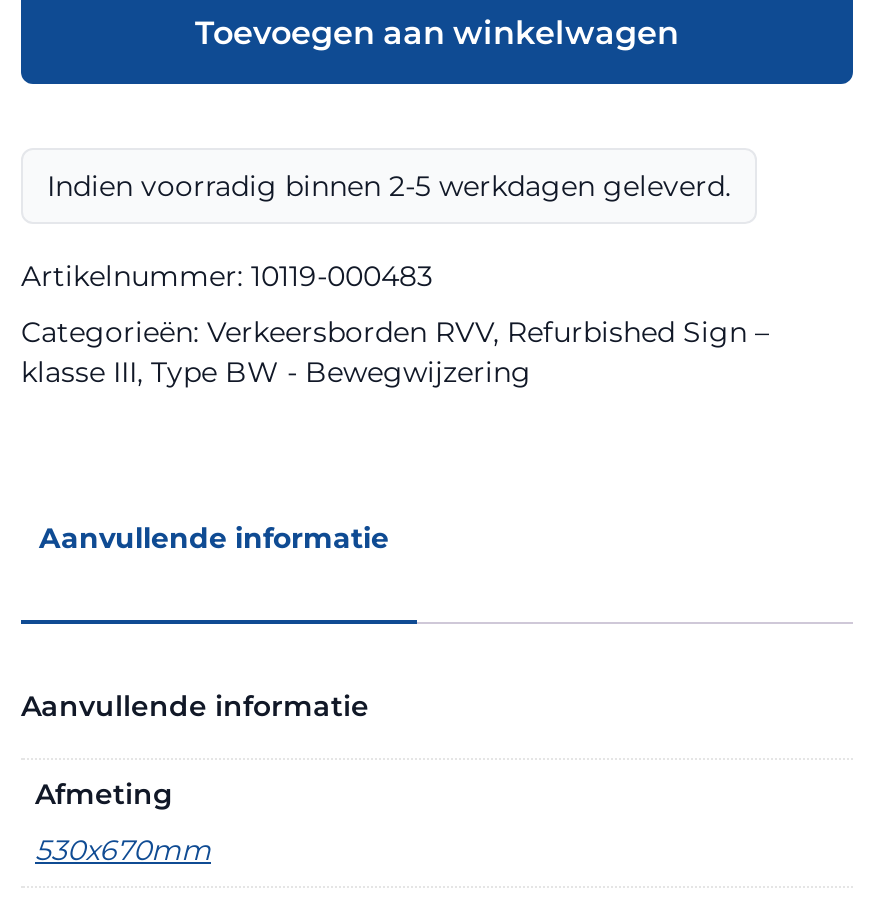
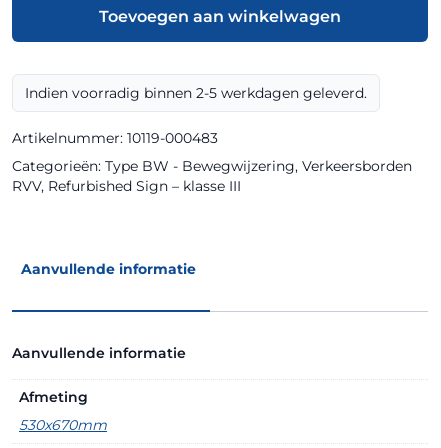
- Categorieën: Verkeersborden RVV, Refurbished Sign –
- klasse III, Type BW - Bewegwijzering
+ Categorieën: Type BW - Bewegwijzering, Verkeersborden
+ RVV, Refurbished Sign – klasse III
